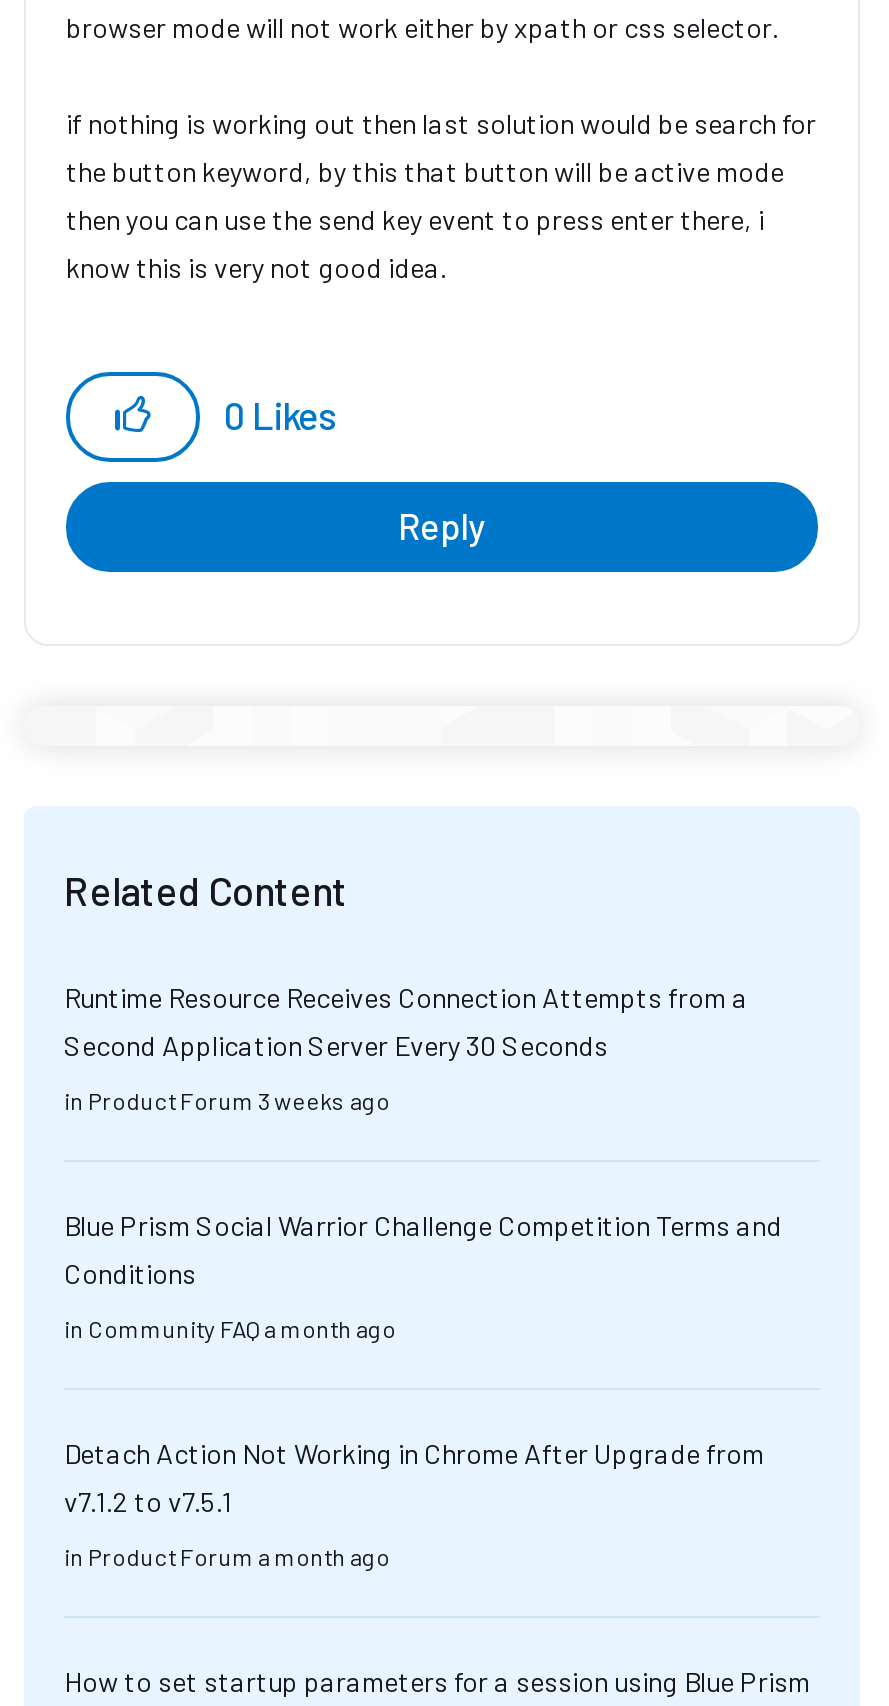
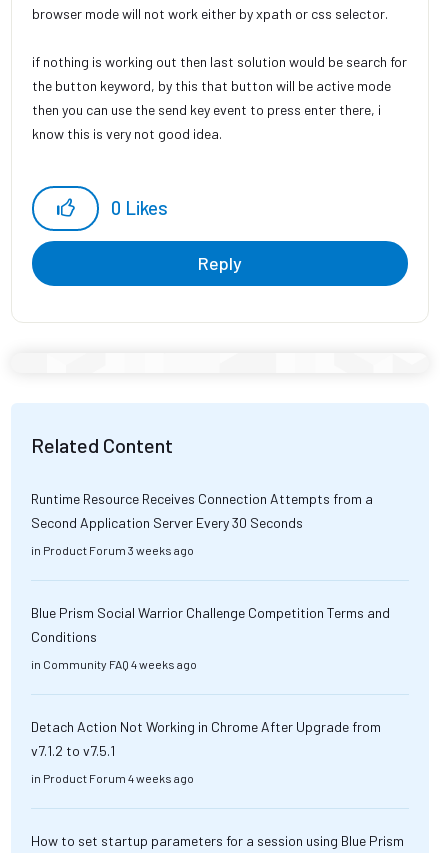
- in Community FAQ a month ago
+ in Community FAQ 4 weeks ago

- in Product Forum a month ago
+ in Product Forum 4 weeks ago
